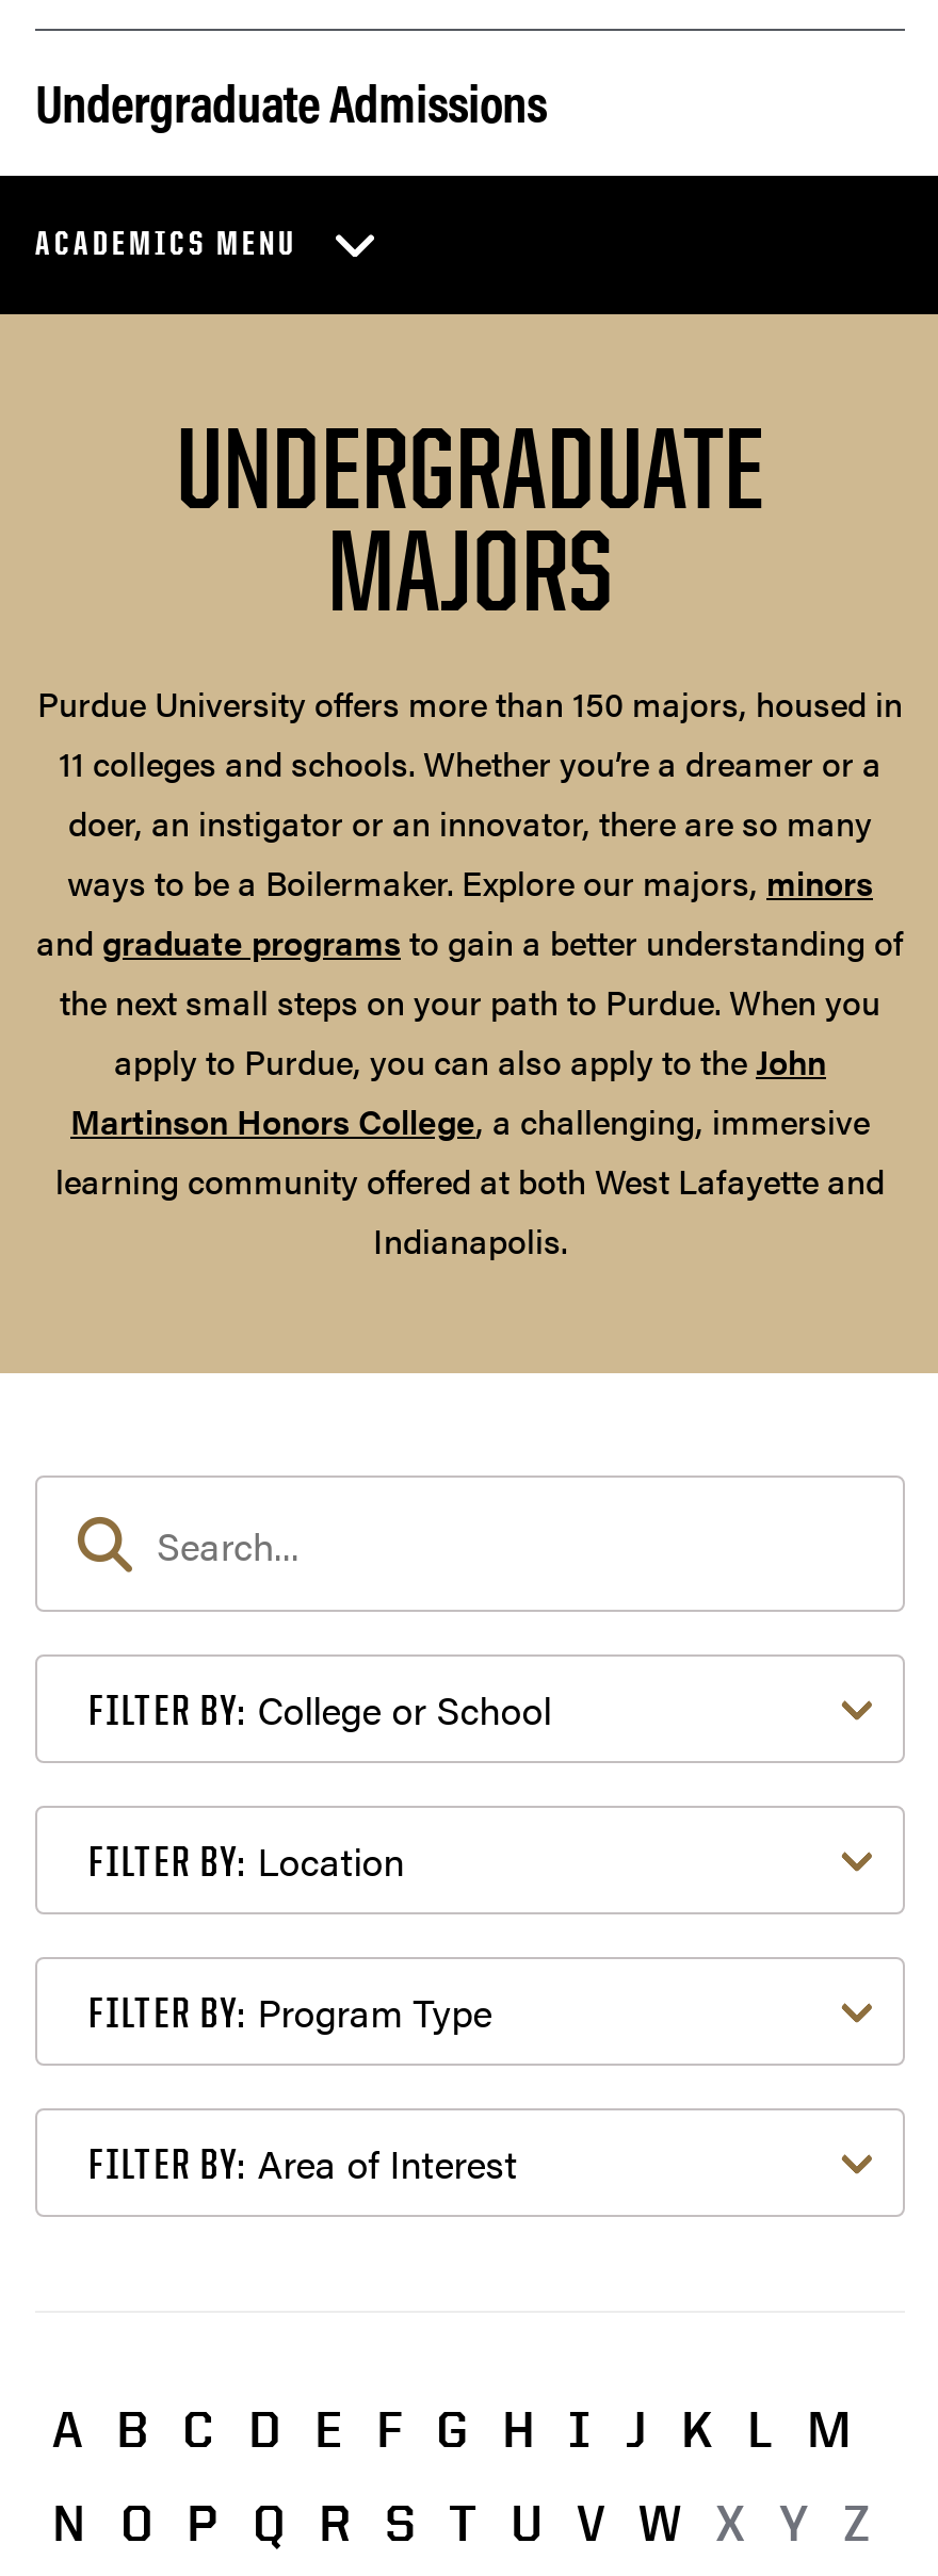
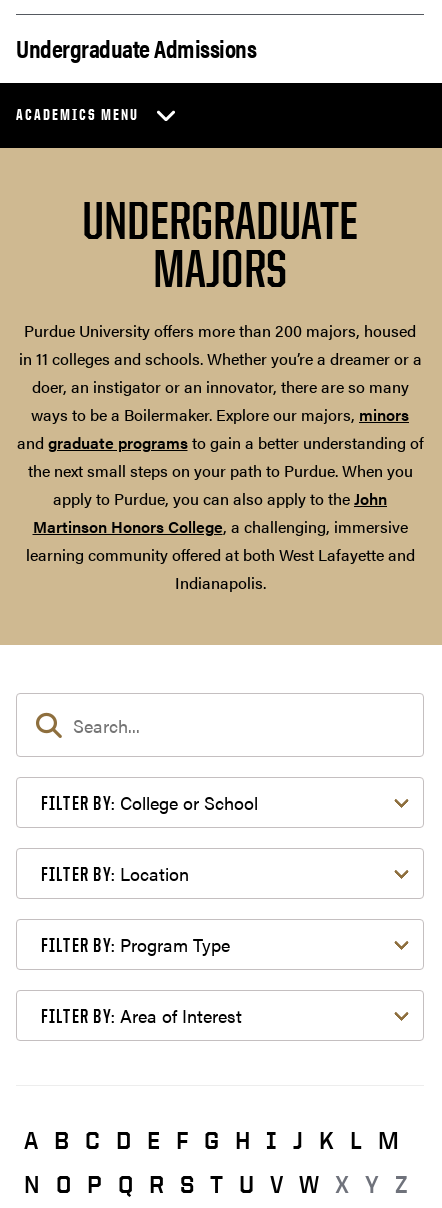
- Purdue University offers more than 150 majors, housed in
- 11 colleges and schools. Whether you’re a dreamer or a
+ Purdue University offers more than 200 majors, housed
+ in 11 colleges and schools. Whether you’re a dreamer or a
